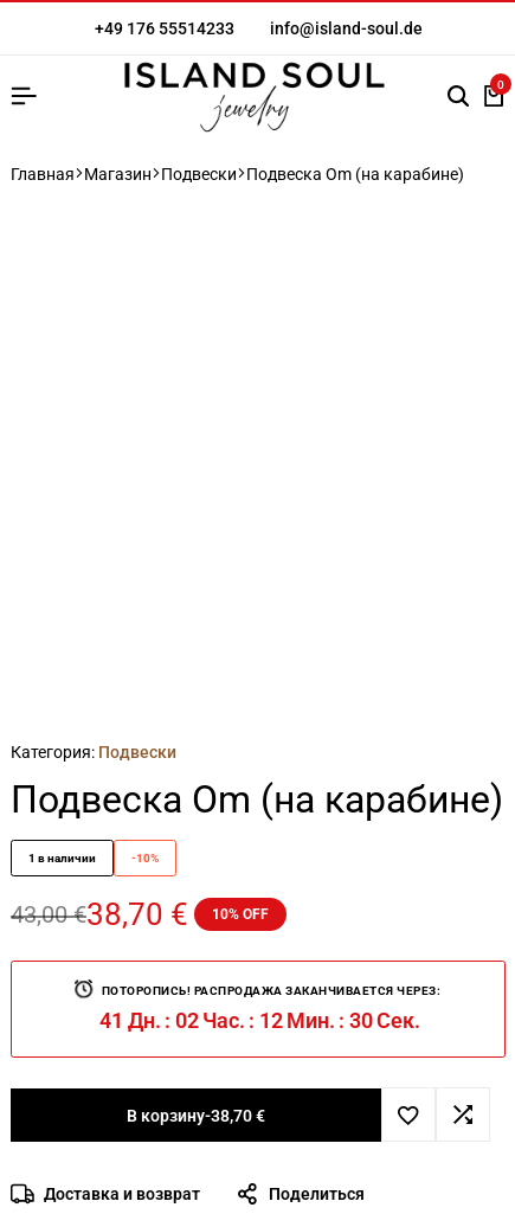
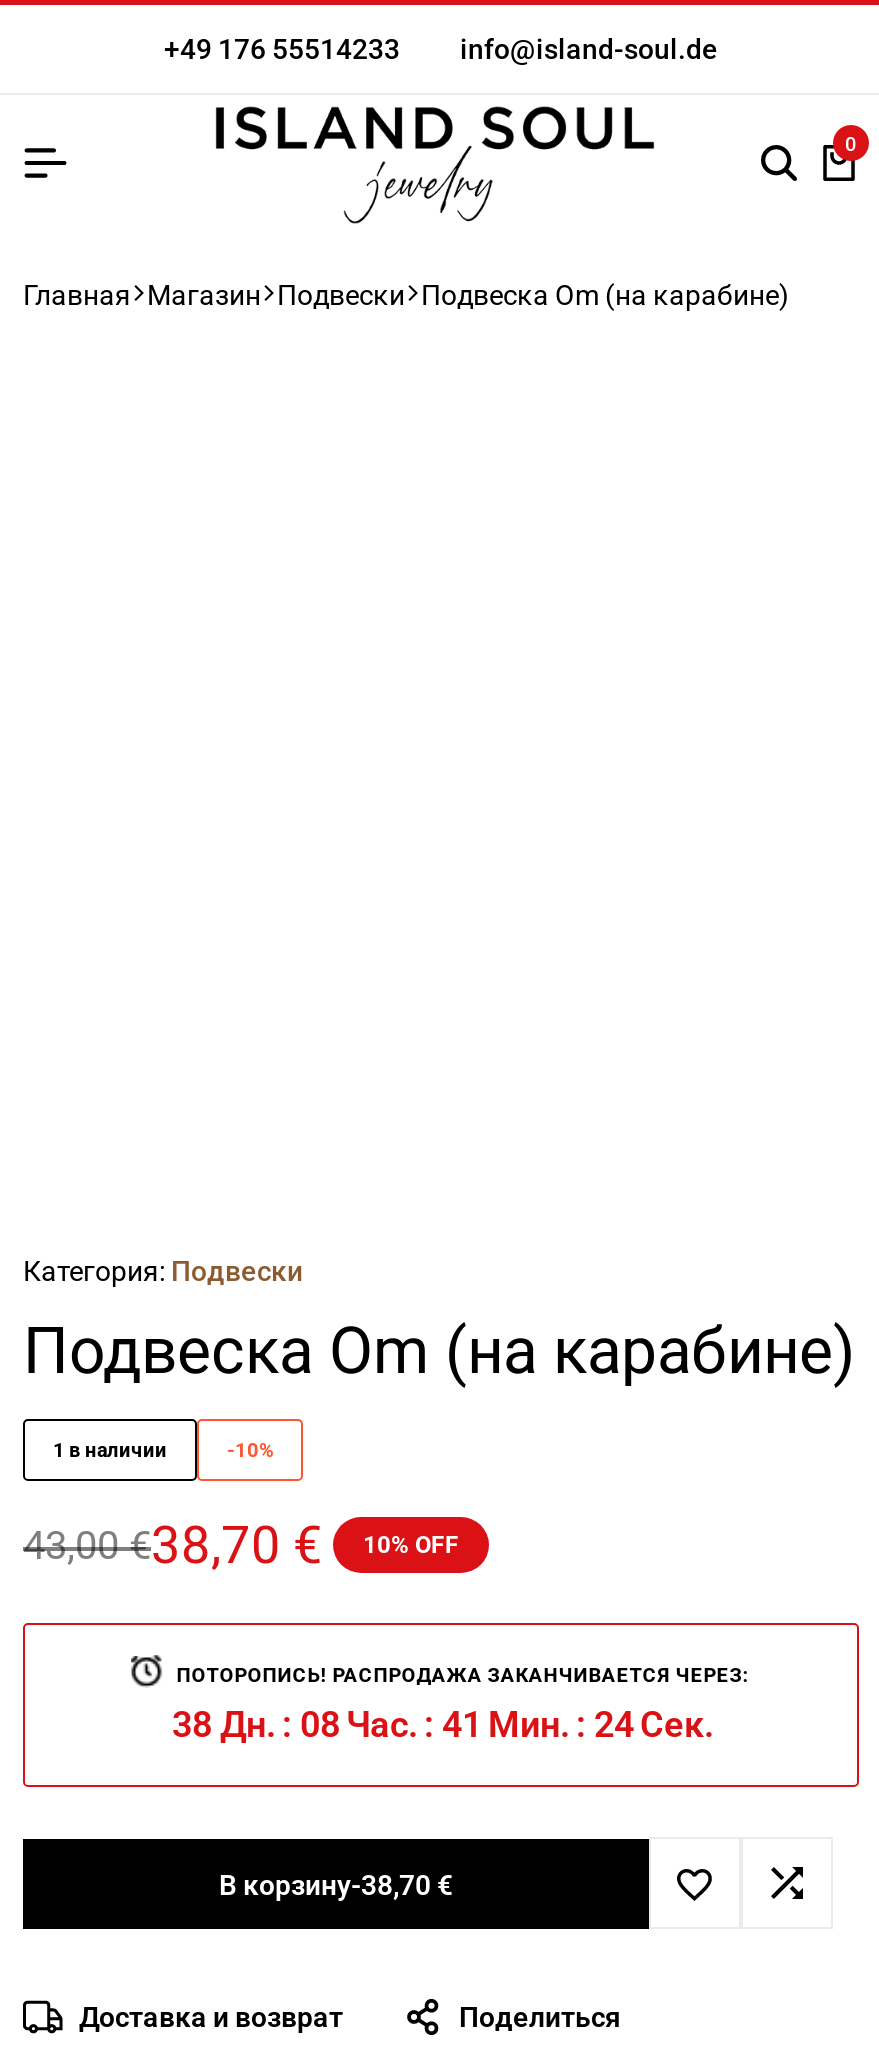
- 41 Дн. : 02 Час. : 12 Мин. : 30 Сек.
+ 38 Дн. : 08 Час. : 41 Мин. : 24 Сек.
